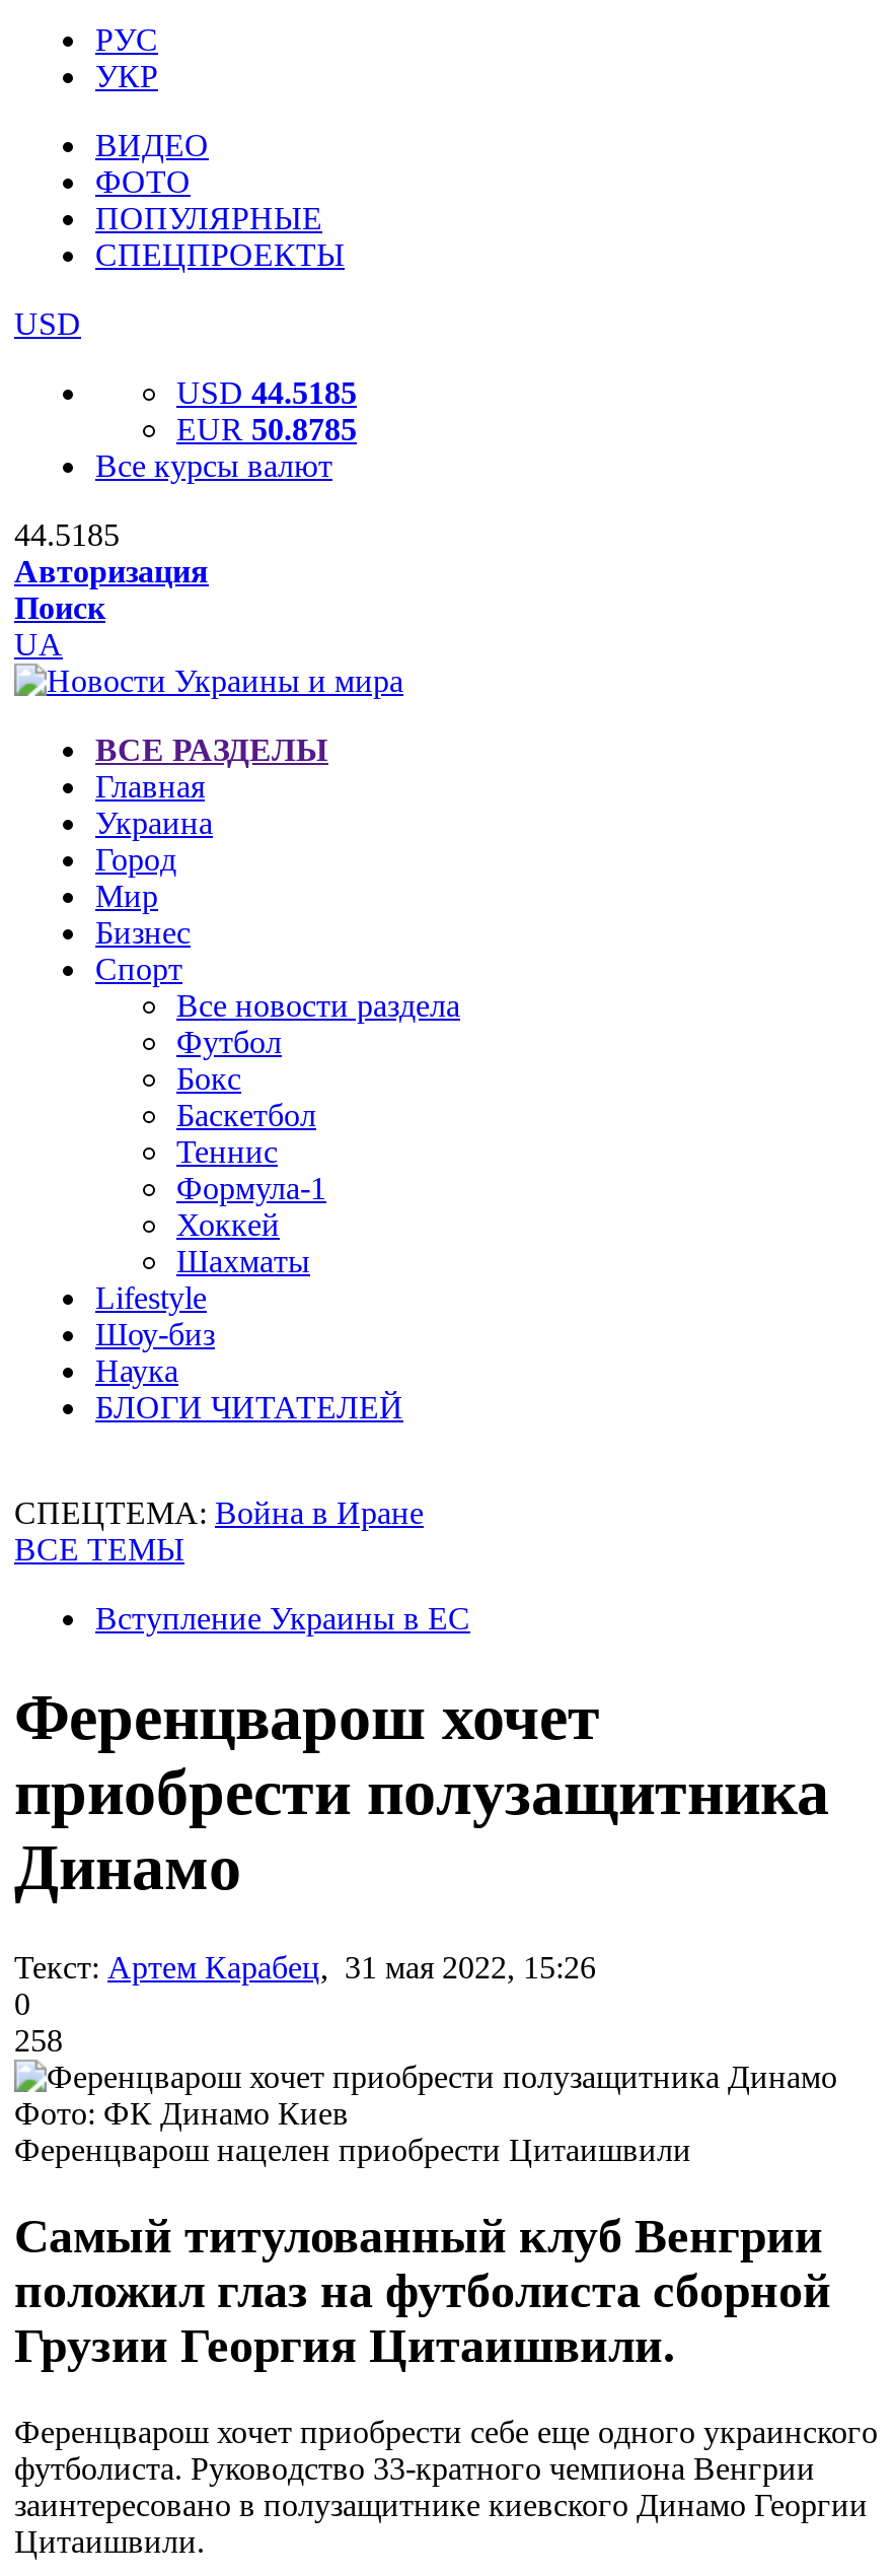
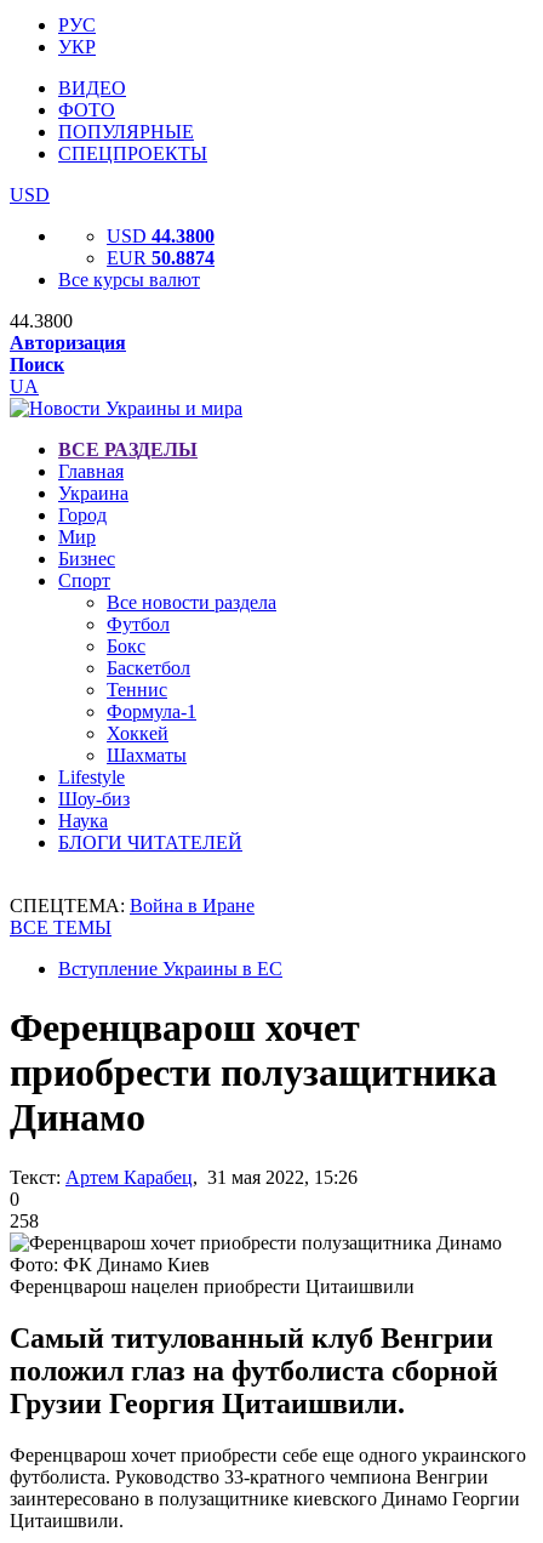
- USD 44.5185
+ USD 44.3800

- EUR 50.8785
+ EUR 50.8874

- 44.5185
+ 44.3800
